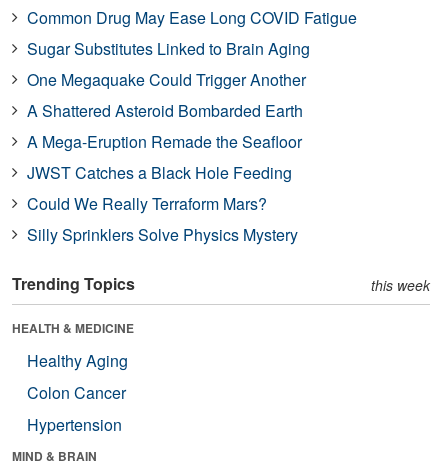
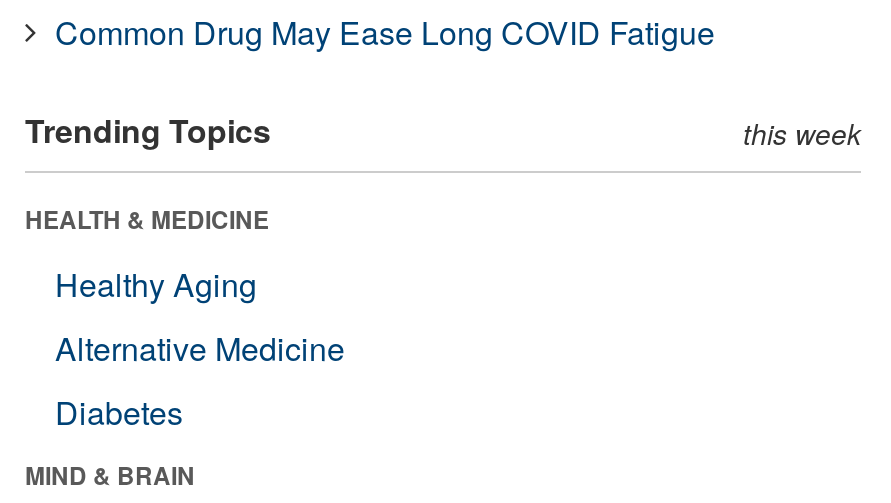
- Sugar Substitutes Linked to Brain Aging
- One Megaquake Could Trigger Another
- A Shattered Asteroid Bombarded Earth
- A Mega-Eruption Remade the Seafloor
- JWST Catches a Black Hole Feeding
- Could We Really Terraform Mars?
- Silly Sprinklers Solve Physics Mystery

- Colon Cancer
- Hypertension
+ Alternative Medicine
+ Diabetes
